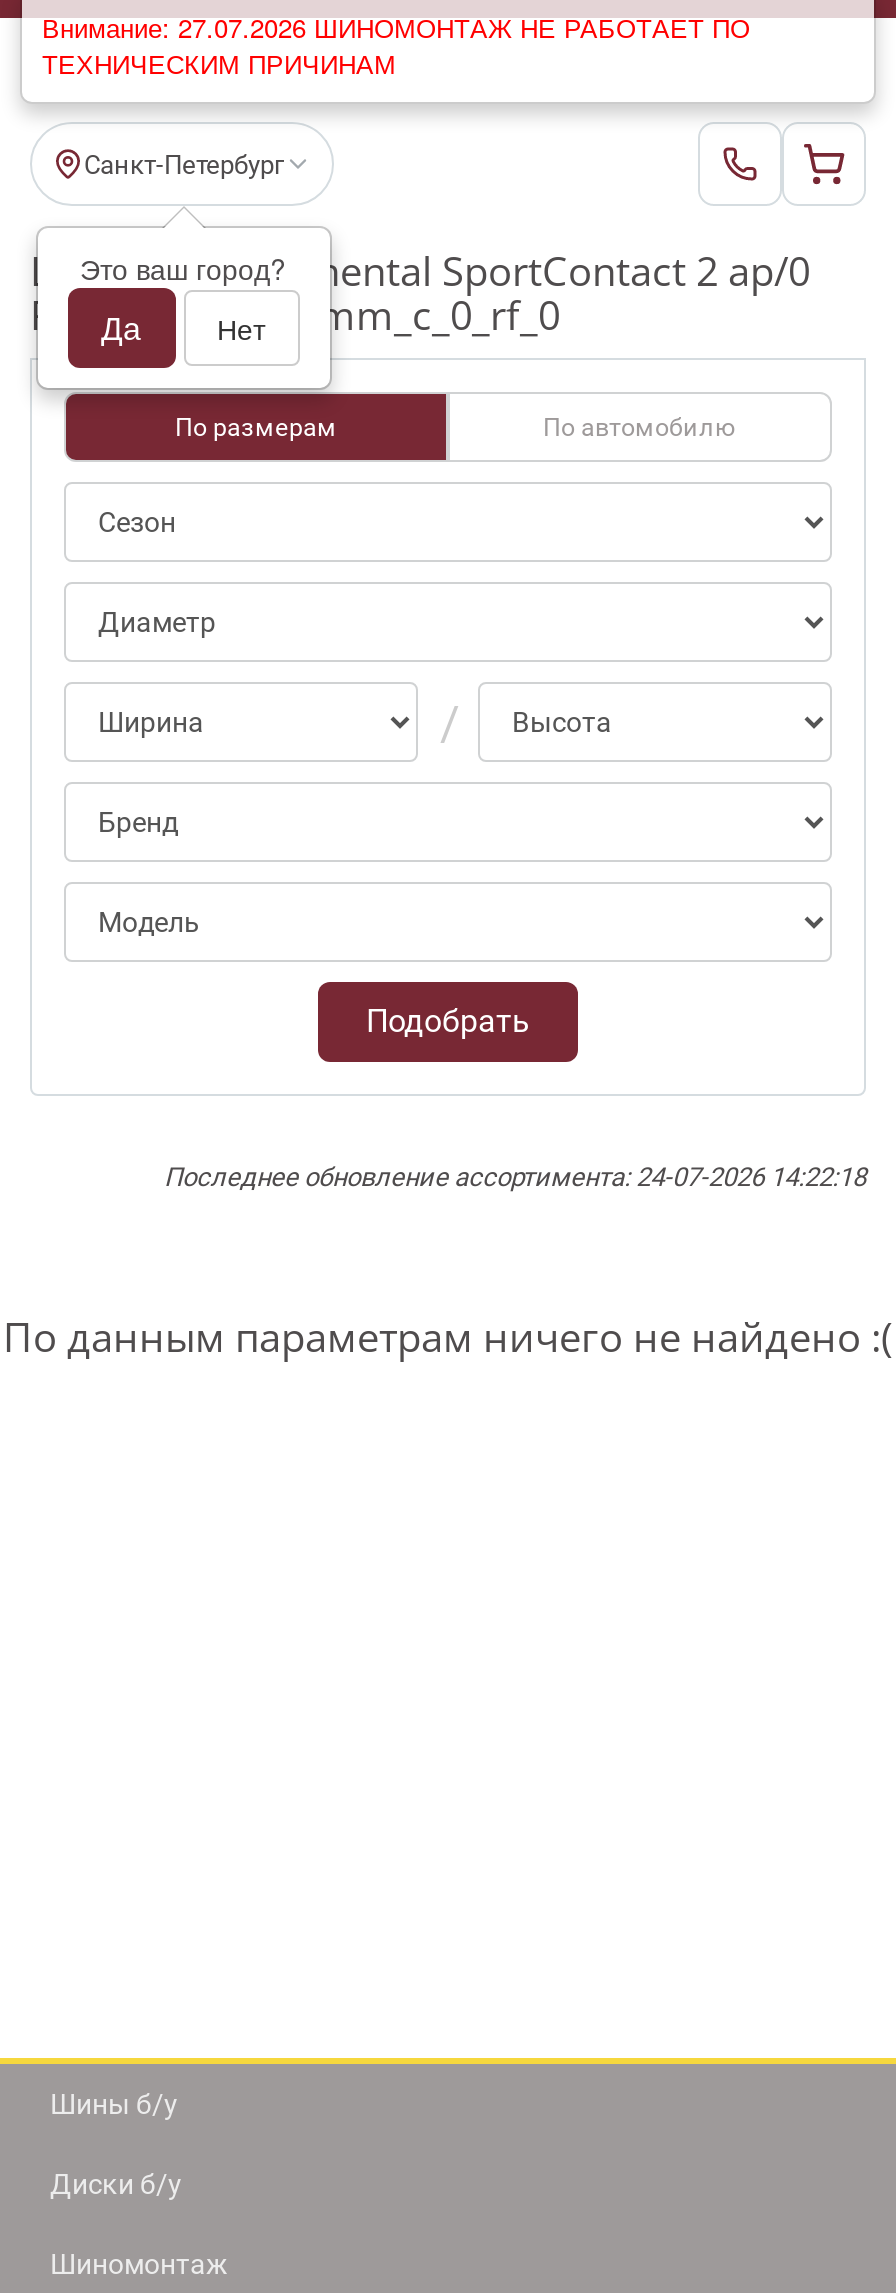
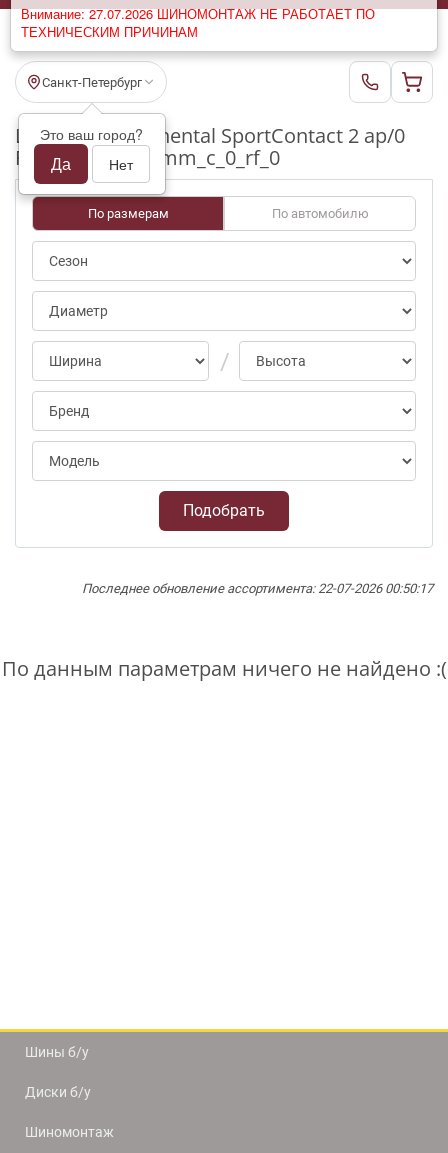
- Последнее обновление ассортимента: 24-07-2026 14:22:18
+ Последнее обновление ассортимента: 22-07-2026 00:50:17
